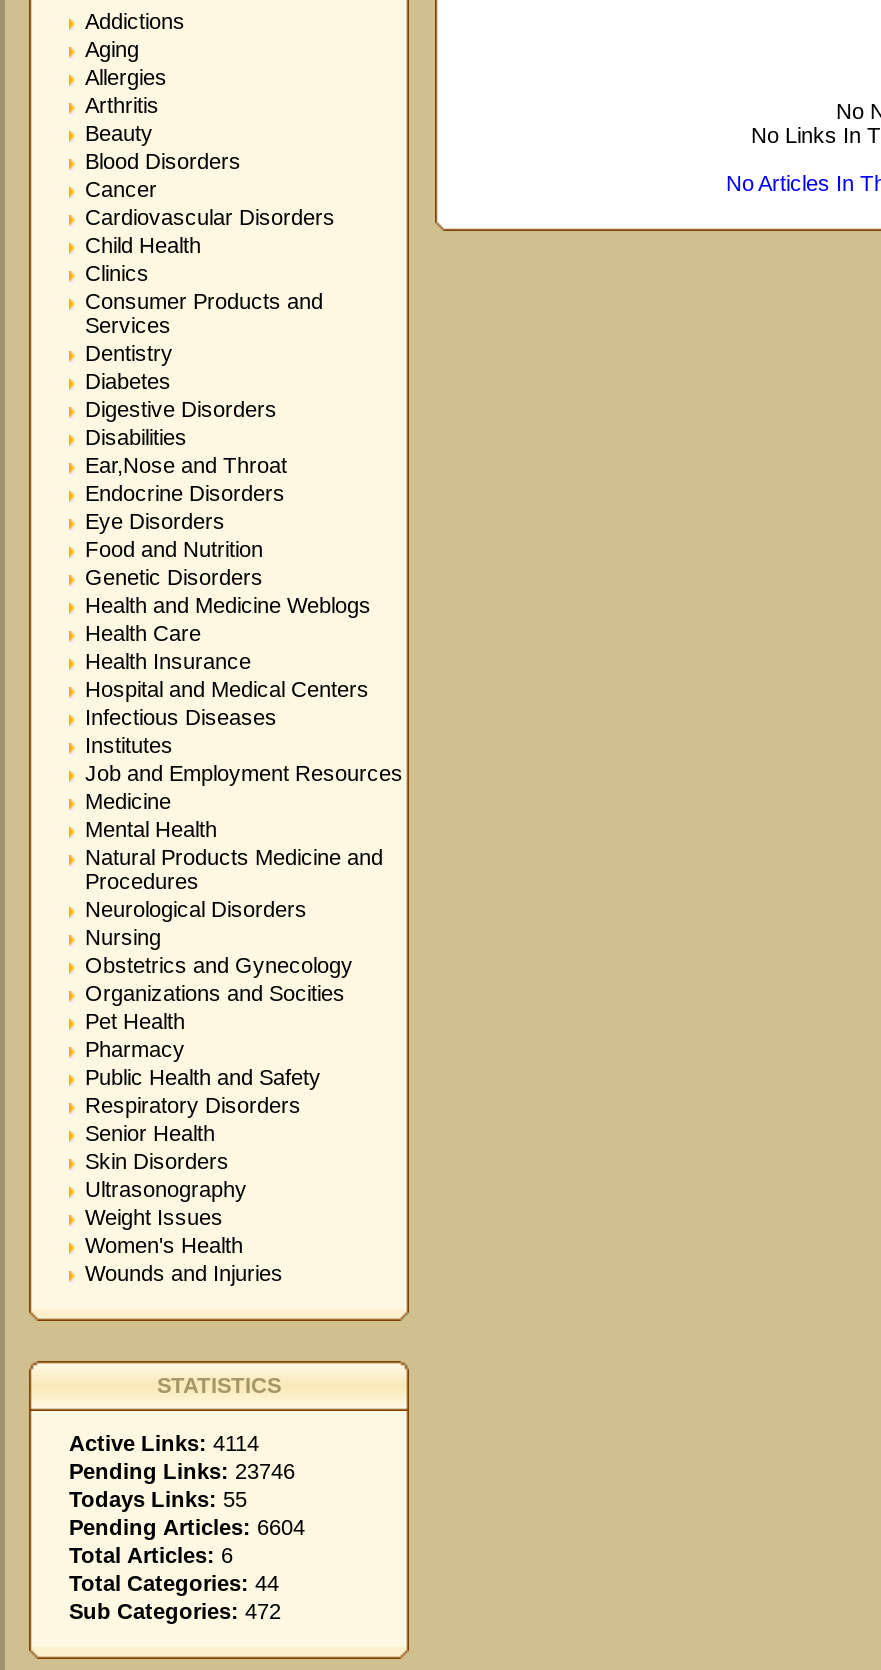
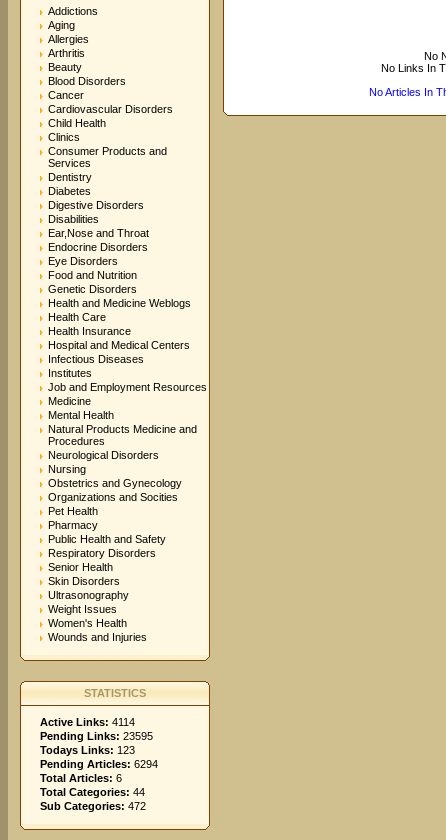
- Pending Links: 23746
+ Pending Links: 23595

- Todays Links: 55
+ Todays Links: 123

- Pending Articles: 6604
+ Pending Articles: 6294
